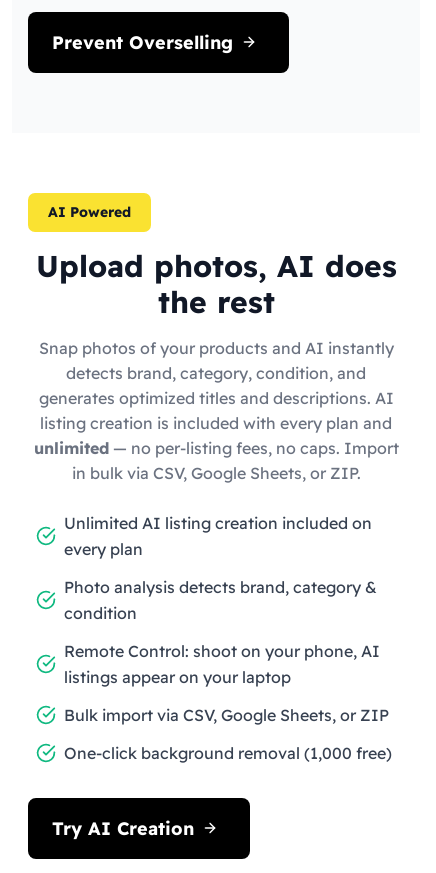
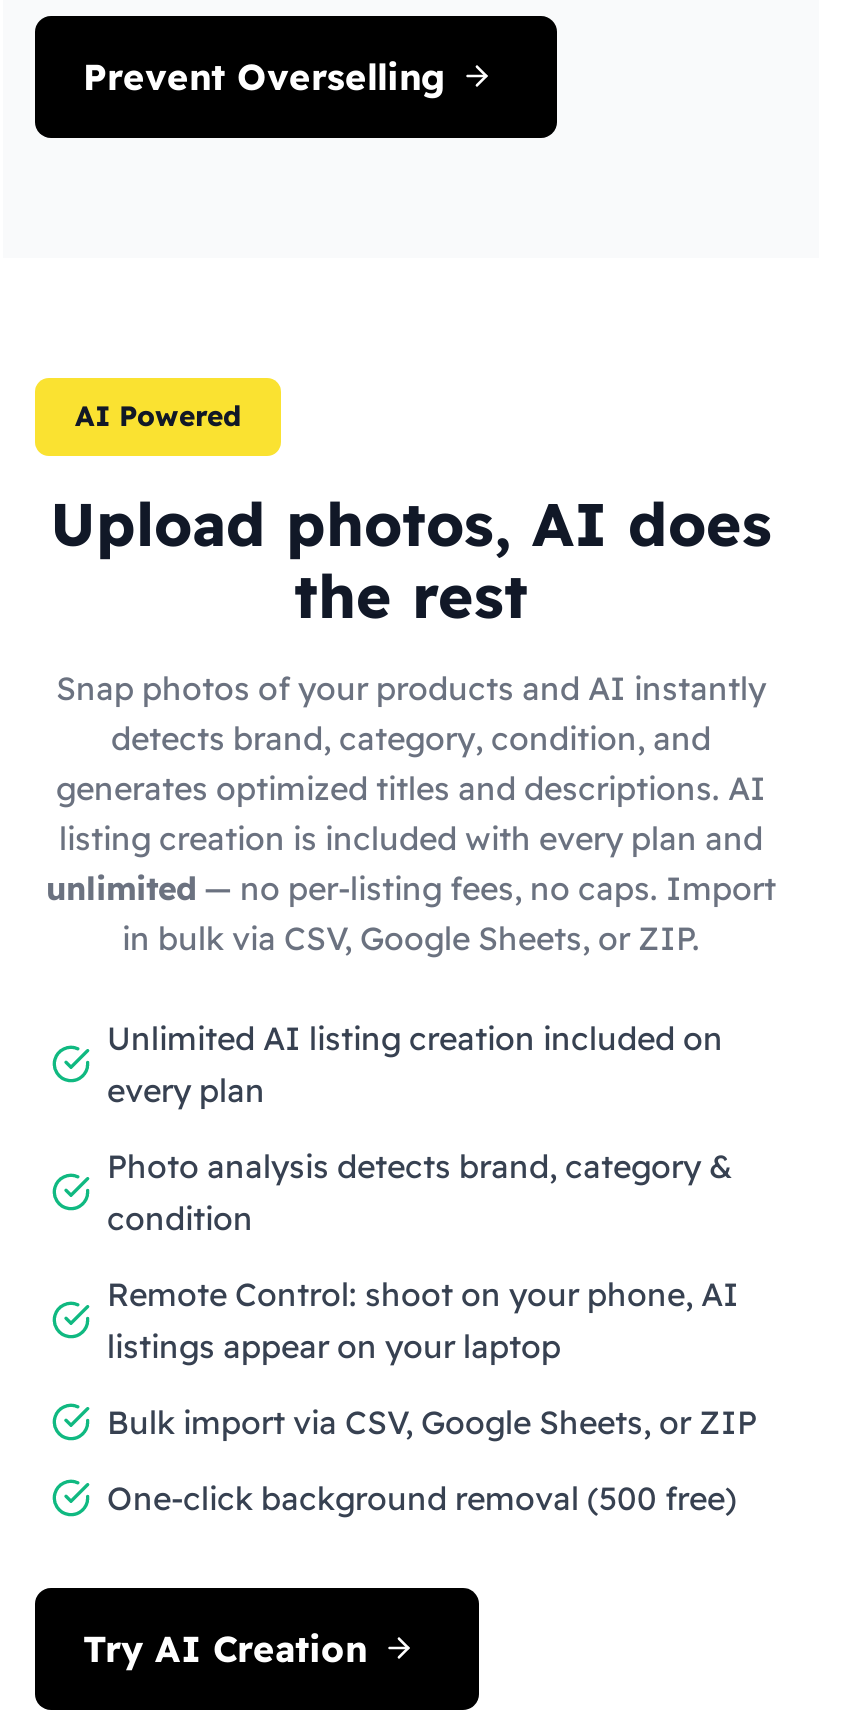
- One-click background removal (1,000 free)
+ One-click background removal (500 free)
